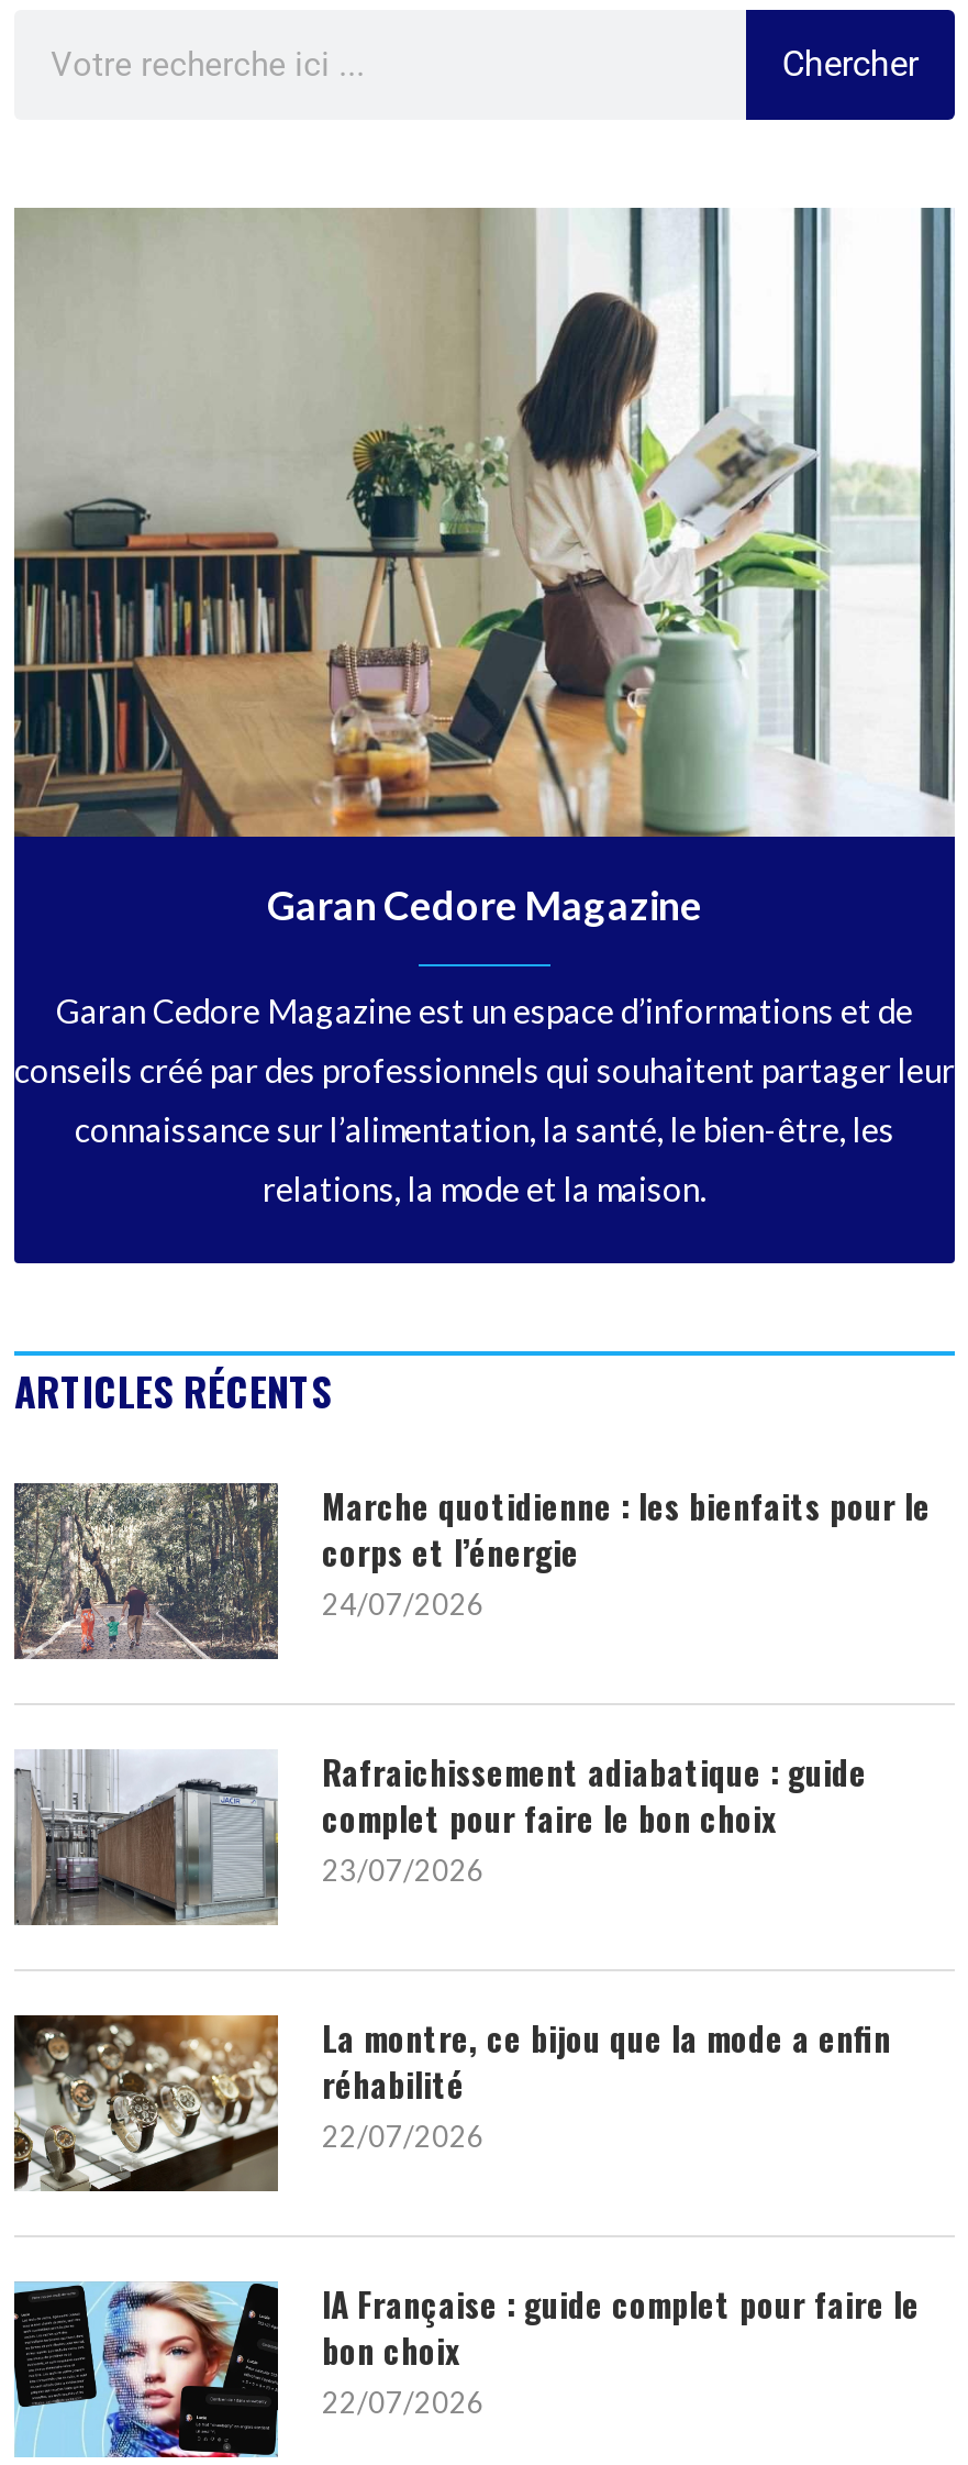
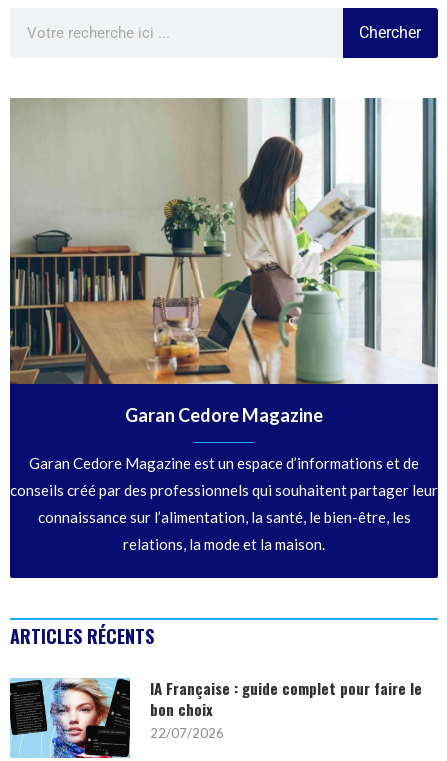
- [image]
- Marche quotidienne : les bienfaits pour le
- corps et l’énergie
- 24/07/2026

- [image]
- Rafraichissement adiabatique : guide
- complet pour faire le bon choix
- 23/07/2026

- [image]
- La montre, ce bijou que la mode a enfin
- réhabilité
- 22/07/2026
